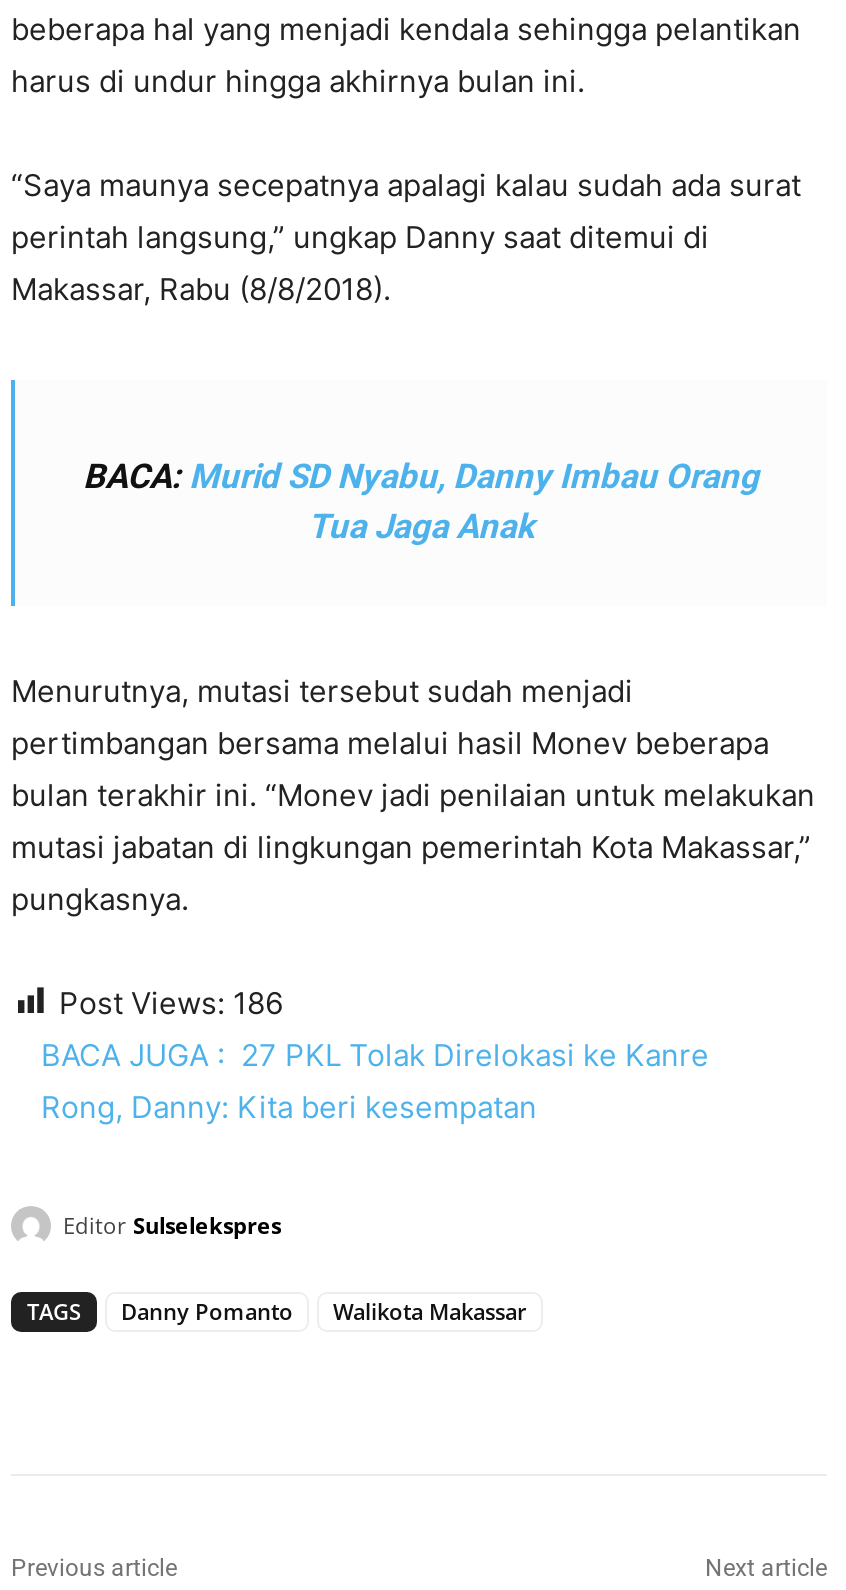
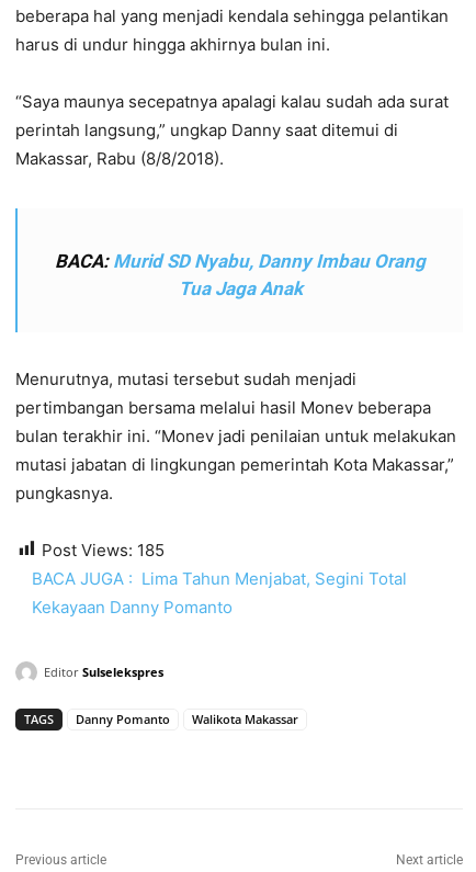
- Post Views: 186
- BACA JUGA : 27 PKL Tolak Direlokasi ke Kanre
- Rong, Danny: Kita beri kesempatan
+ Post Views: 185
+ BACA JUGA : Lima Tahun Menjabat, Segini Total
+ Kekayaan Danny Pomanto
